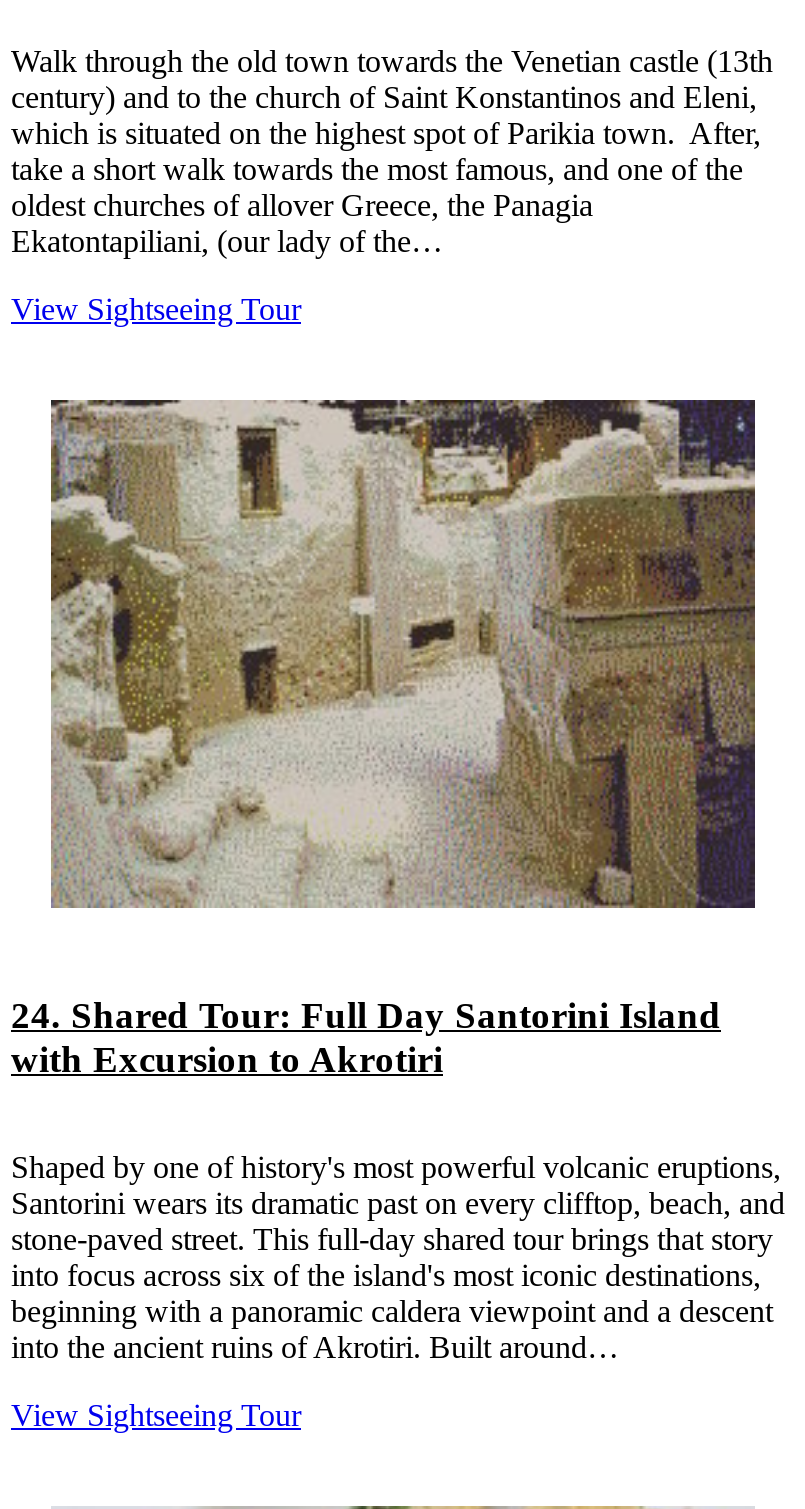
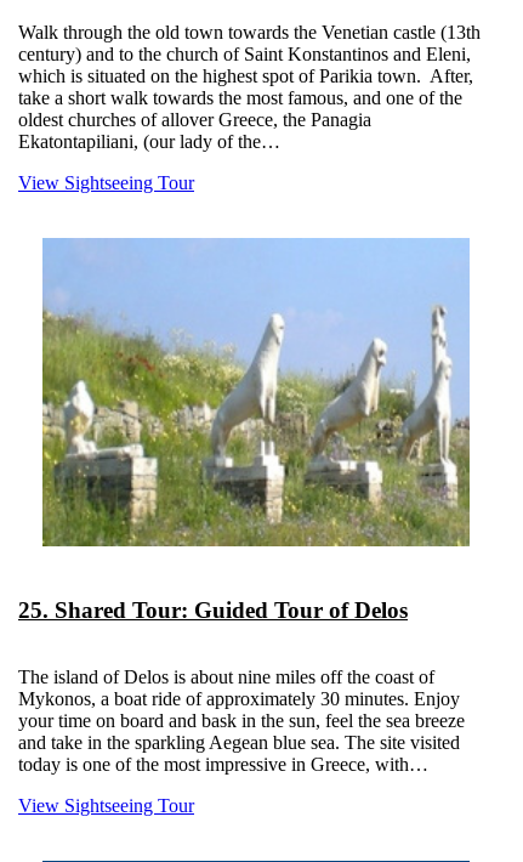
- [image]
+ [image]

- 24. Shared Tour: Full Day Santorini Island
- with Excursion to Akrotiri
+ 25. Shared Tour: Guided Tour of Delos

- Shaped by one of history's most powerful volcanic eruptions,
- Santorini wears its dramatic past on every clifftop, beach, and
- stone-paved street. This full-day shared tour brings that story
- into focus across six of the island's most iconic destinations,
- beginning with a panoramic caldera viewpoint and a descent
- into the ancient ruins of Akrotiri. Built around…
+ The island of Delos is about nine miles off the coast of
+ Mykonos, a boat ride of approximately 30 minutes. Enjoy
+ your time on board and bask in the sun, feel the sea breeze
+ and take in the sparkling Aegean blue sea. The site visited
+ today is one of the most impressive in Greece, with…
